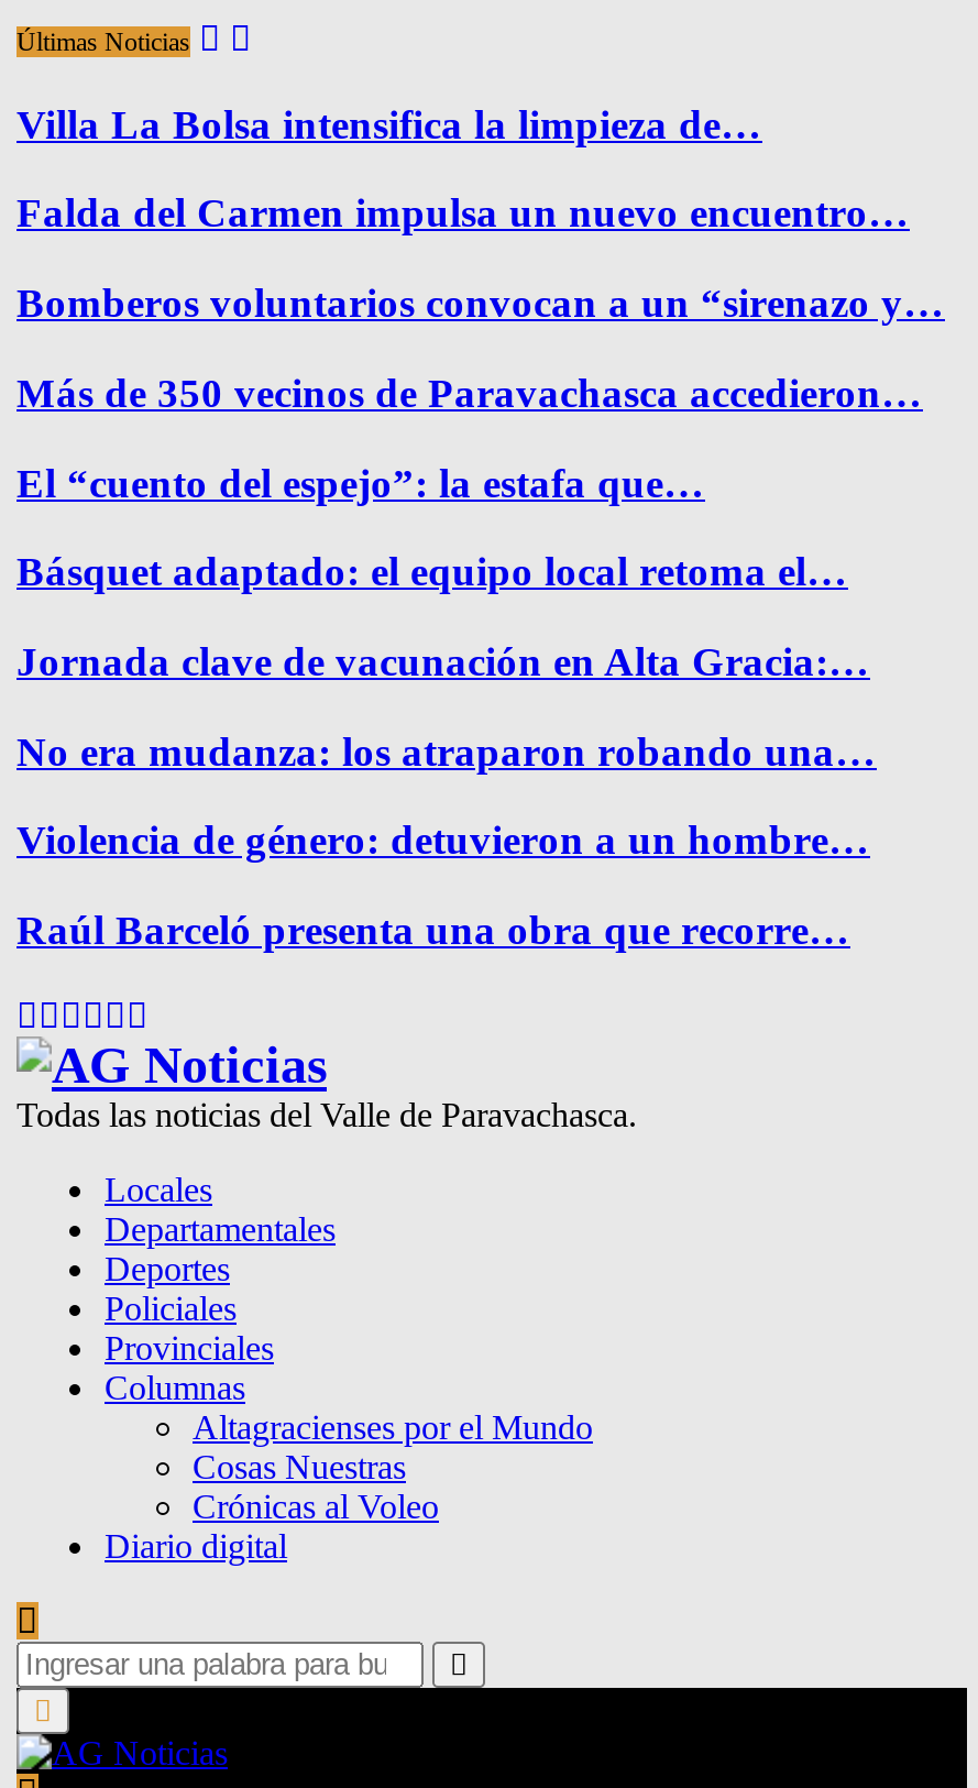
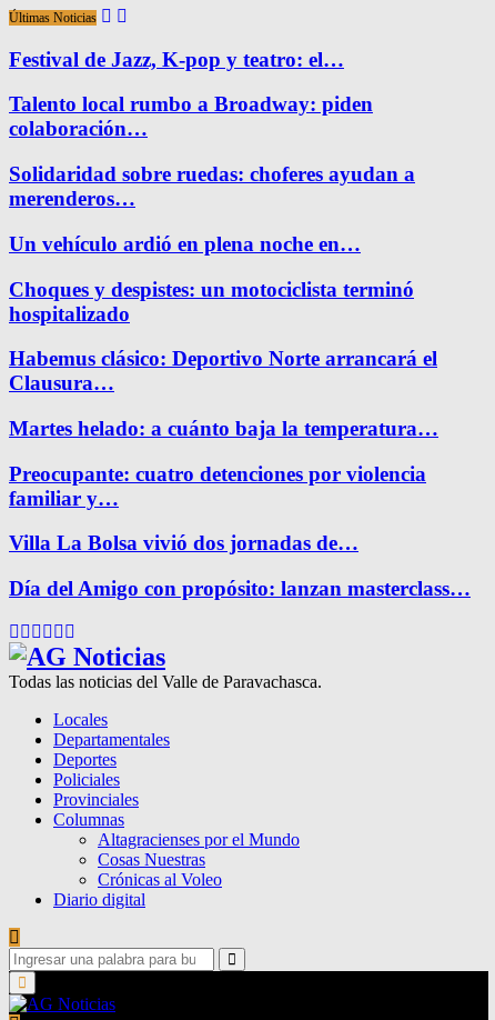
- Villa La Bolsa intensifica la limpieza de…
+ Festival de Jazz, K-pop y teatro: el…

- Falda del Carmen impulsa un nuevo encuentro…
+ Talento local rumbo a Broadway: piden
+ colaboración…

- Bomberos voluntarios convocan a un “sirenazo y…
+ Solidaridad sobre ruedas: choferes ayudan a
+ merenderos…

- Más de 350 vecinos de Paravachasca accedieron…
+ Un vehículo ardió en plena noche en…

- El “cuento del espejo”: la estafa que…
+ Choques y despistes: un motociclista terminó
+ hospitalizado

- Básquet adaptado: el equipo local retoma el…
+ Habemus clásico: Deportivo Norte arrancará el
+ Clausura…

- Jornada clave de vacunación en Alta Gracia:…
+ Martes helado: a cuánto baja la temperatura…

- No era mudanza: los atraparon robando una…
+ Preocupante: cuatro detenciones por violencia
+ familiar y…

- Violencia de género: detuvieron a un hombre…
+ Villa La Bolsa vivió dos jornadas de…

- Raúl Barceló presenta una obra que recorre…
+ Día del Amigo con propósito: lanzan masterclass…
